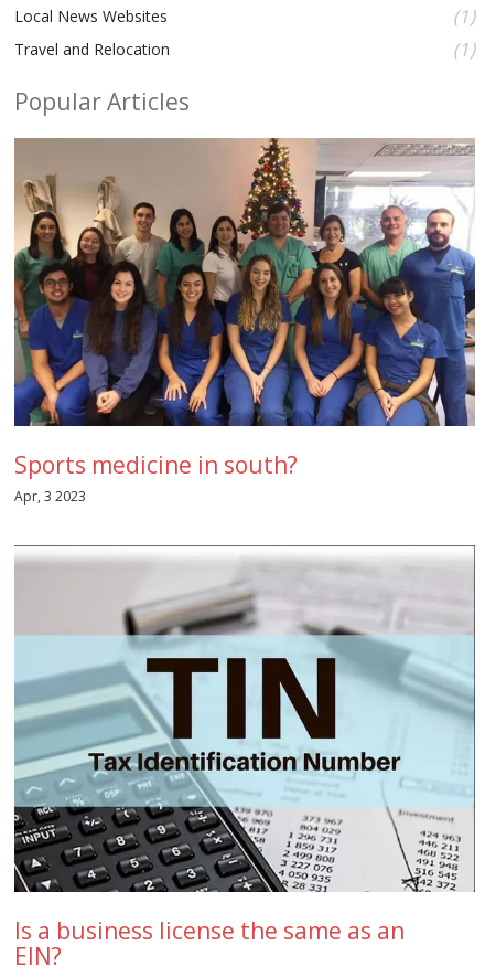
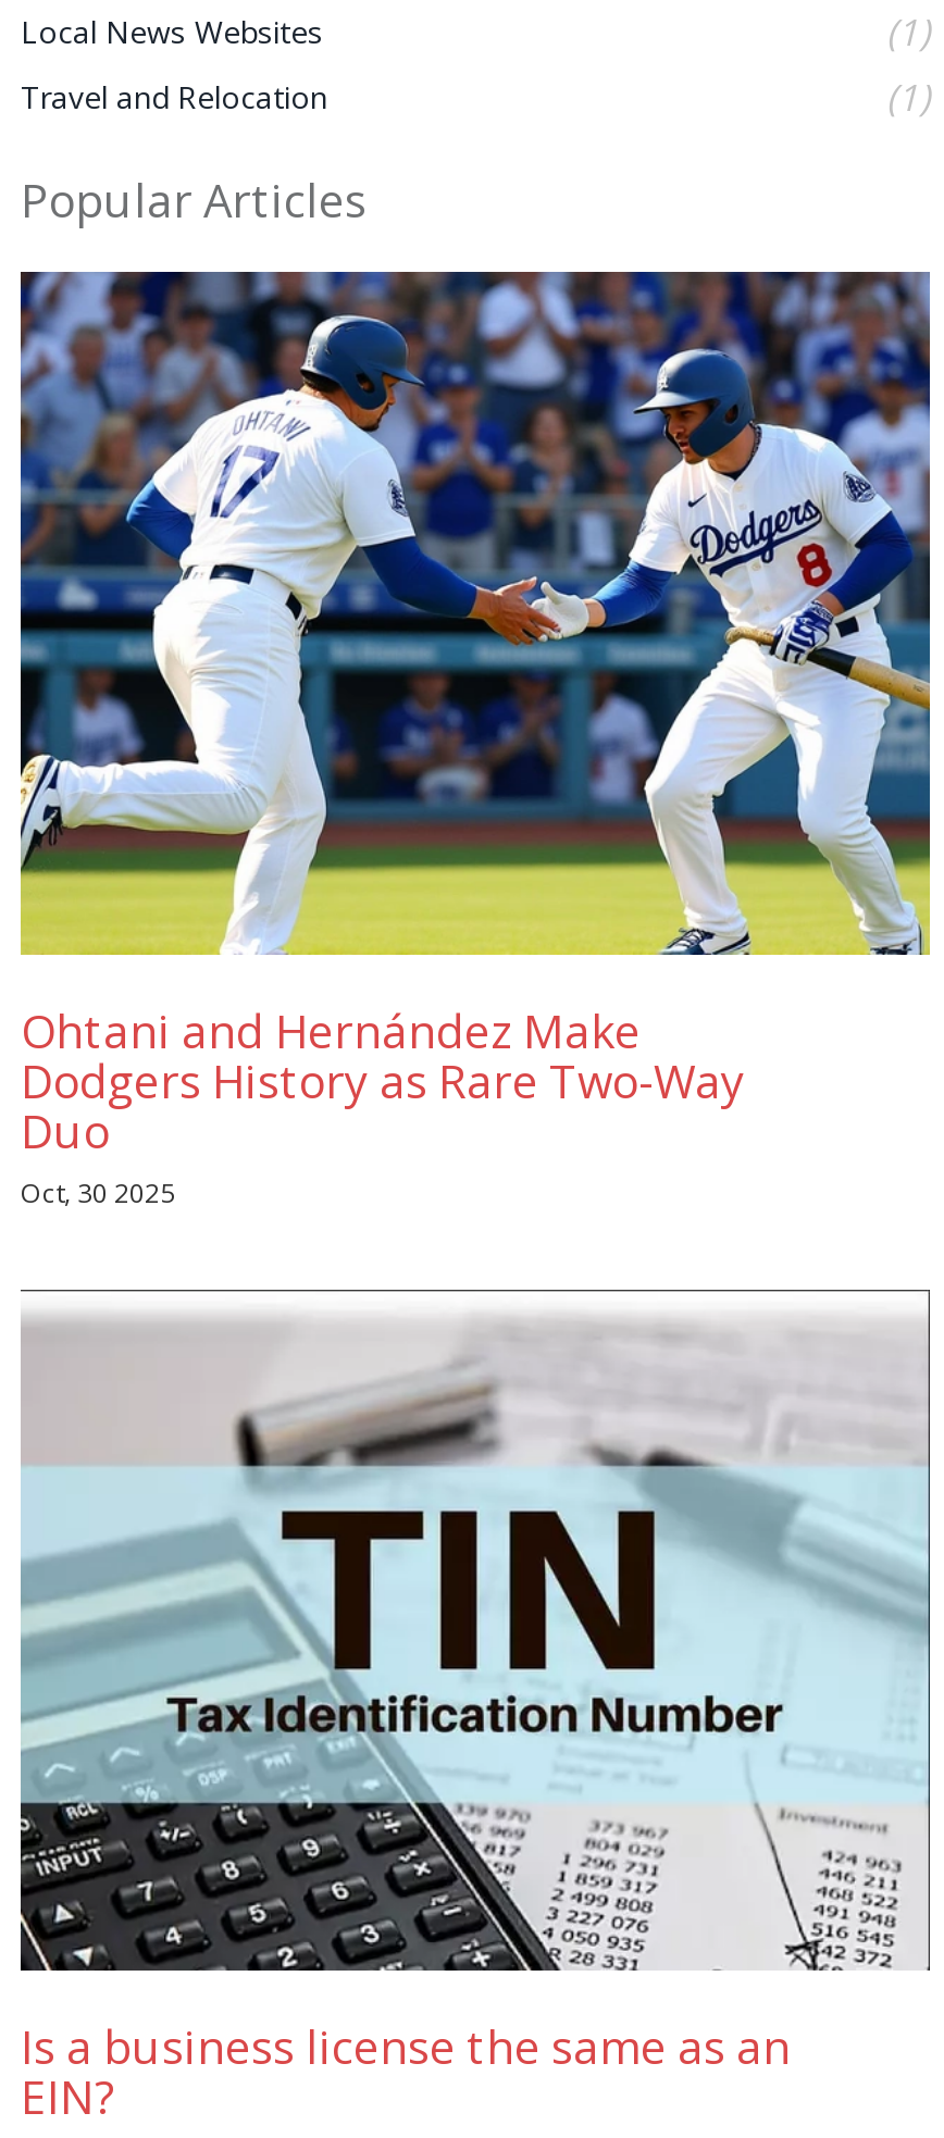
- [image]
- Sports medicine in south?
- Apr, 3 2023
+ [image]
+ Ohtani and Hernández Make
+ Dodgers History as Rare Two-Way
+ Duo
+ Oct, 30 2025
